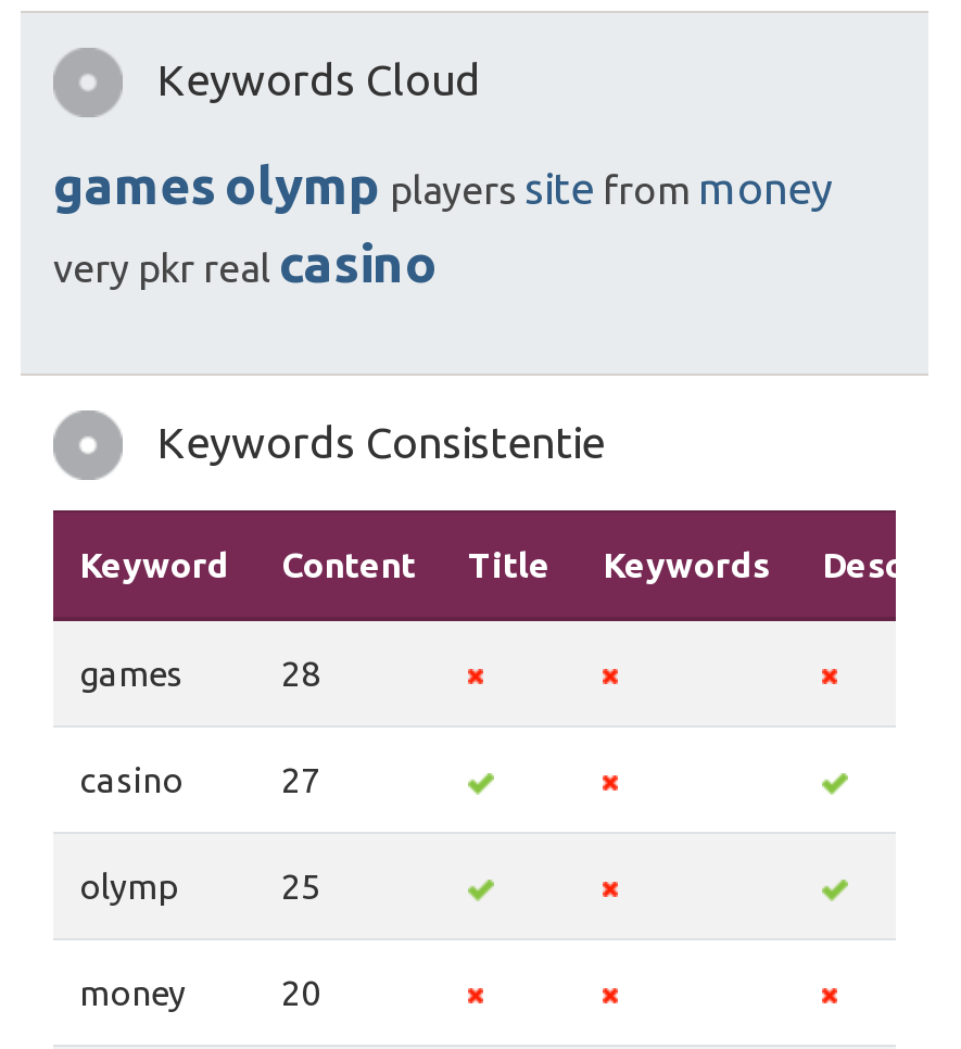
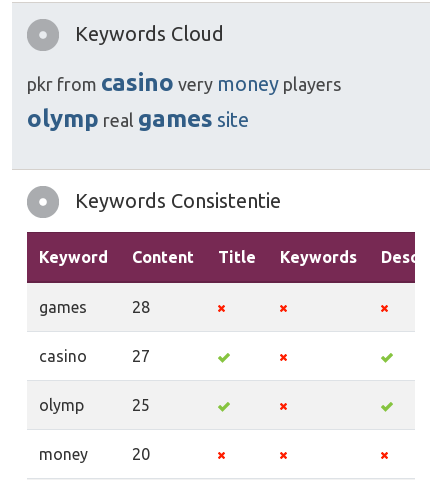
- games olymp players site from money
- very pkr real casino
+ pkr from casino very money players
+ olymp real games site
